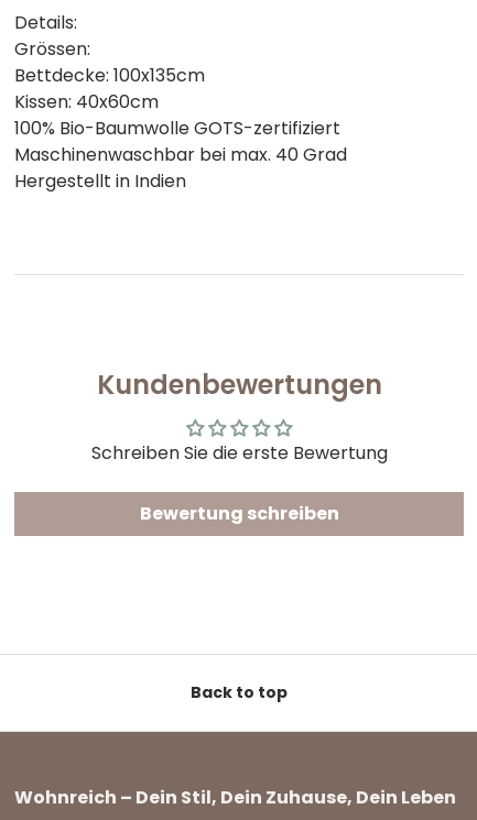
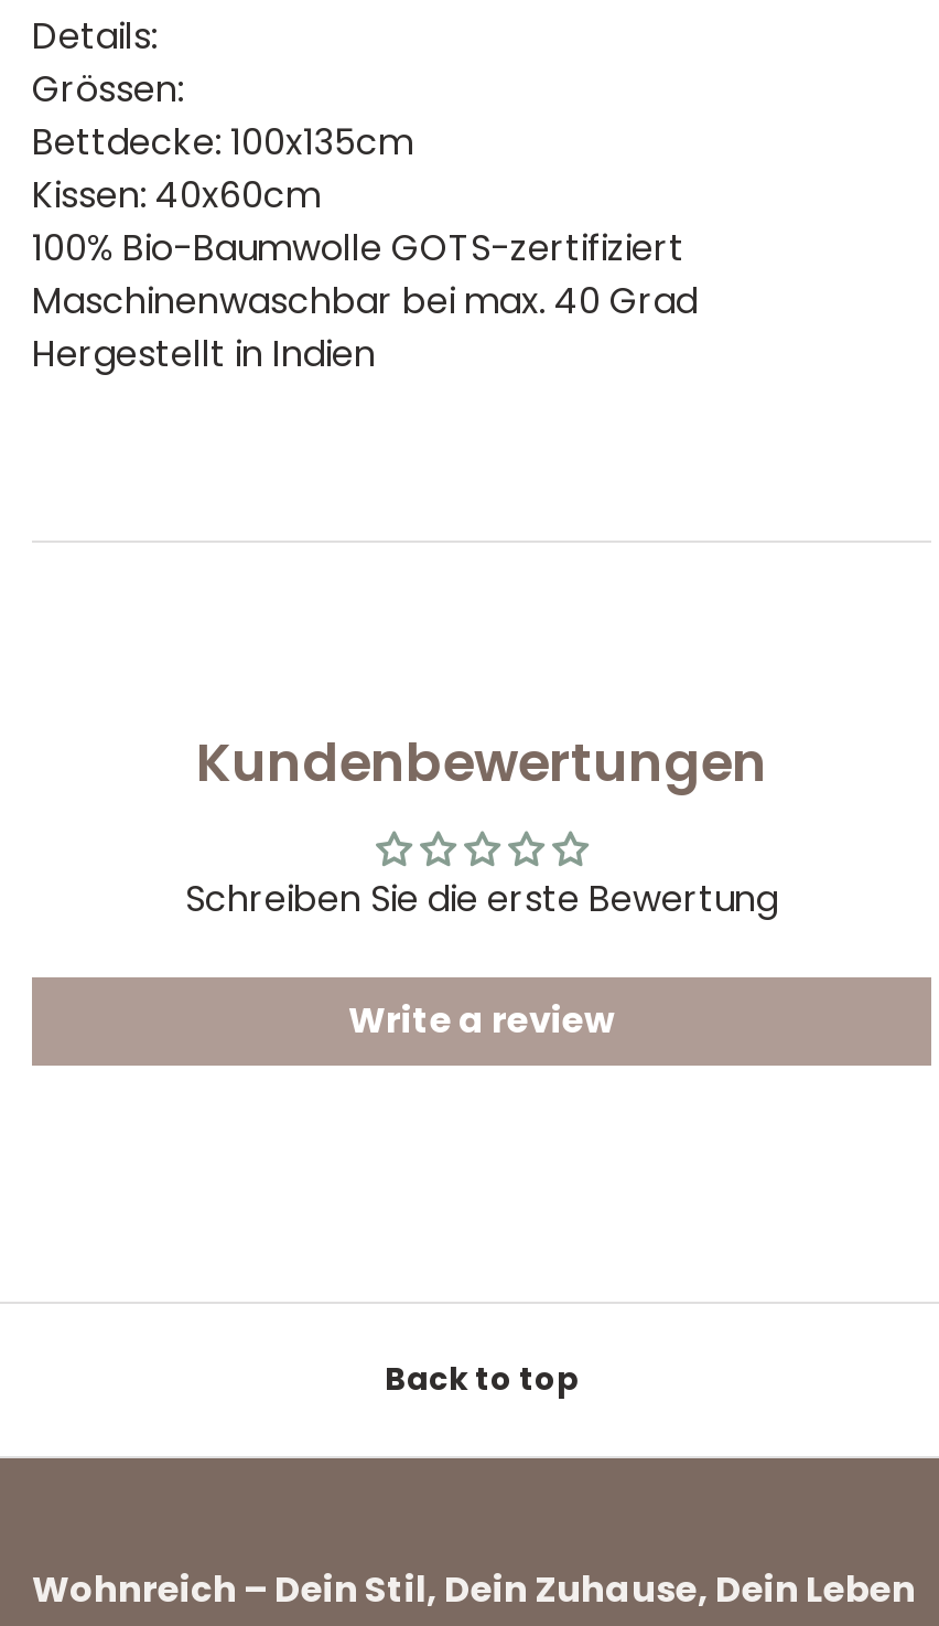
- Bewertung schreiben
+ Write a review
